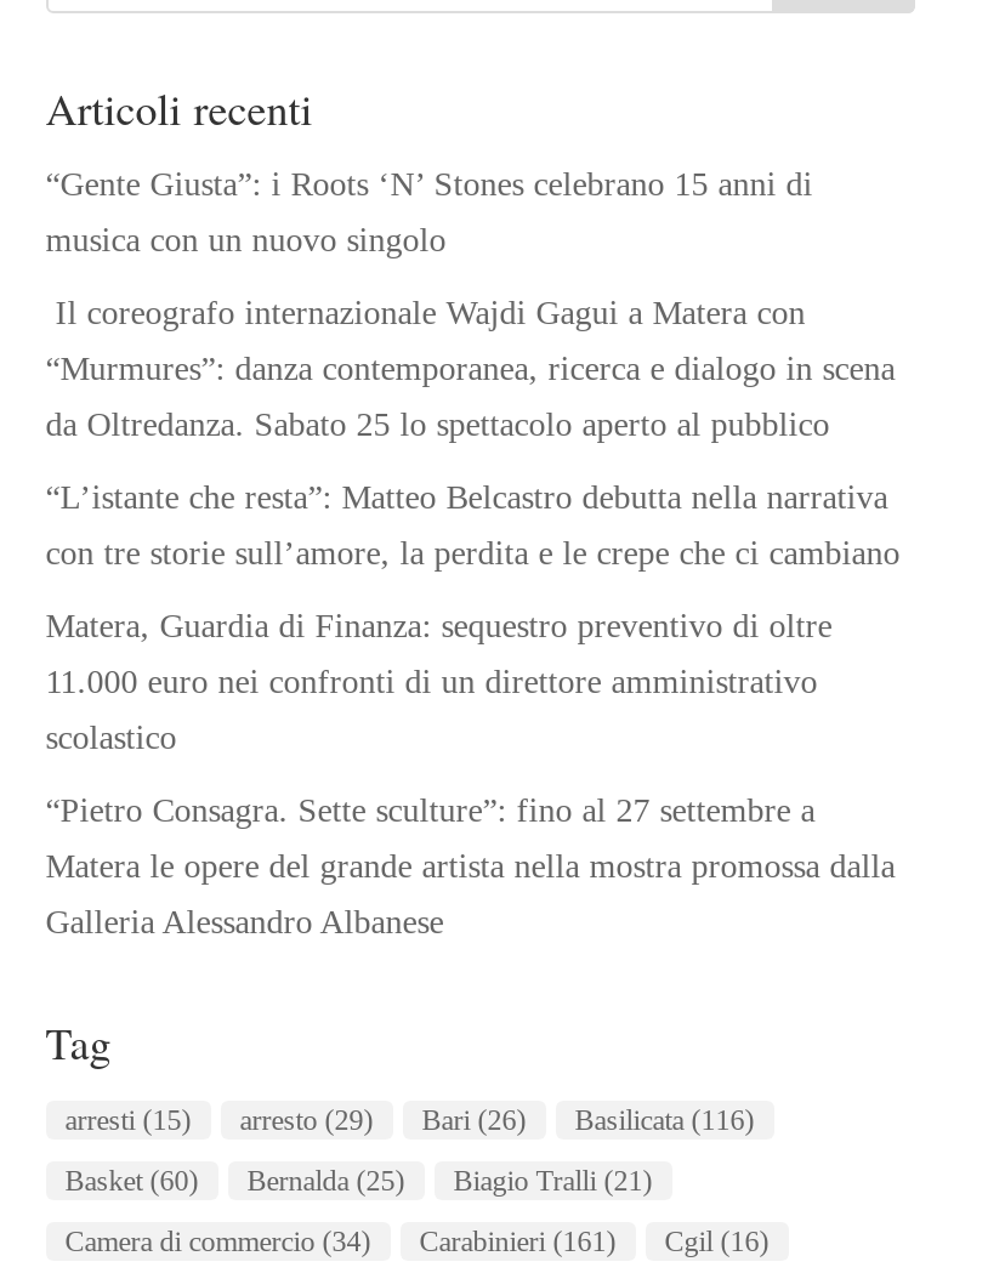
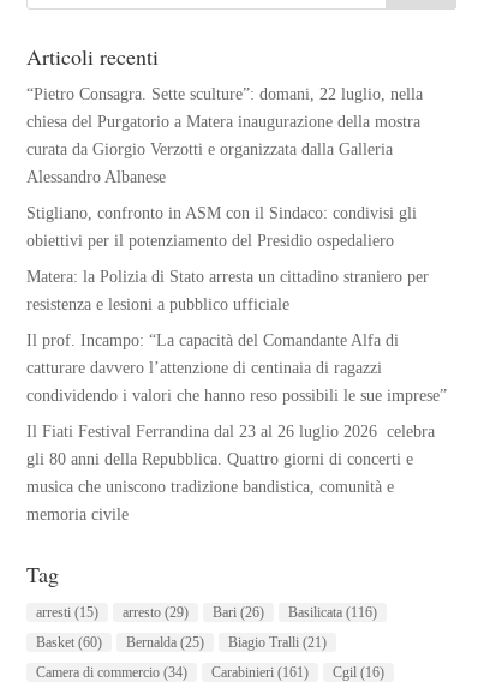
- “Gente Giusta”: i Roots ‘N’ Stones celebrano 15 anni di
- musica con un nuovo singolo
- Il coreografo internazionale Wajdi Gagui a Matera con
- “Murmures”: danza contemporanea, ricerca e dialogo in scena
- da Oltredanza. Sabato 25 lo spettacolo aperto al pubblico
- “L’istante che resta”: Matteo Belcastro debutta nella narrativa
- con tre storie sull’amore, la perdita e le crepe che ci cambiano
- Matera, Guardia di Finanza: sequestro preventivo di oltre
- 11.000 euro nei confronti di un direttore amministrativo
- scolastico
- “Pietro Consagra. Sette sculture”: fino al 27 settembre a
- Matera le opere del grande artista nella mostra promossa dalla
- Galleria Alessandro Albanese
+ “Pietro Consagra. Sette sculture”: domani, 22 luglio, nella
+ chiesa del Purgatorio a Matera inaugurazione della mostra
+ curata da Giorgio Verzotti e organizzata dalla Galleria
+ Alessandro Albanese
+ Stigliano, confronto in ASM con il Sindaco: condivisi gli
+ obiettivi per il potenziamento del Presidio ospedaliero
+ Matera: la Polizia di Stato arresta un cittadino straniero per
+ resistenza e lesioni a pubblico ufficiale
+ Il prof. Incampo: “La capacità del Comandante Alfa di
+ catturare davvero l’attenzione di centinaia di ragazzi
+ condividendo i valori che hanno reso possibili le sue imprese”
+ Il Fiati Festival Ferrandina dal 23 al 26 luglio 2026 celebra
+ gli 80 anni della Repubblica. Quattro giorni di concerti e
+ musica che uniscono tradizione bandistica, comunità e
+ memoria civile
